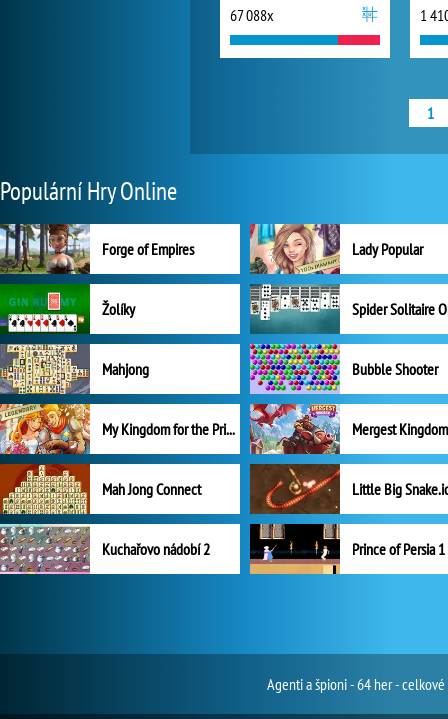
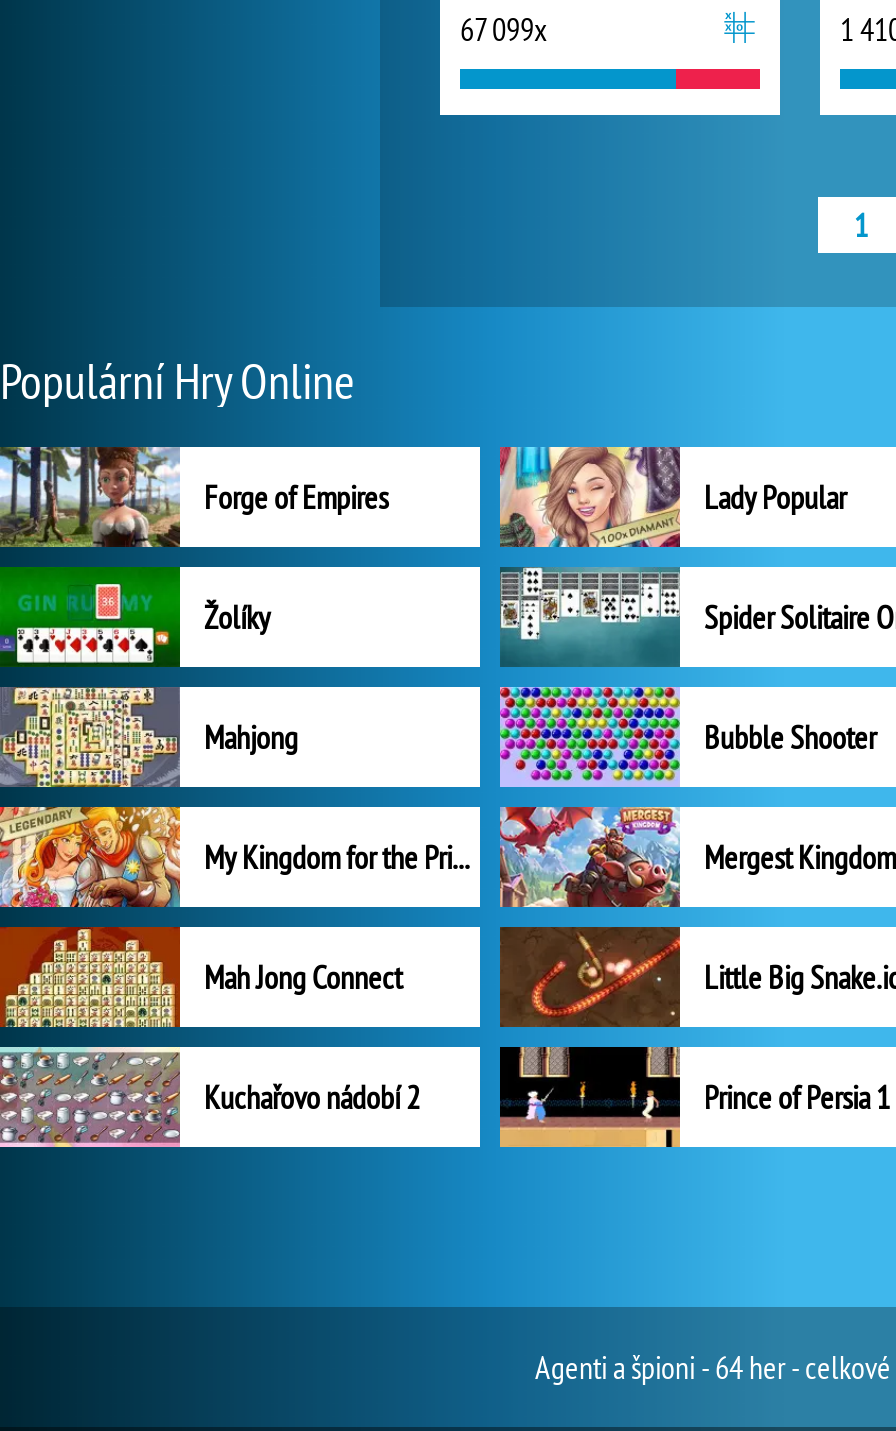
- 67 088x
+ 67 099x
